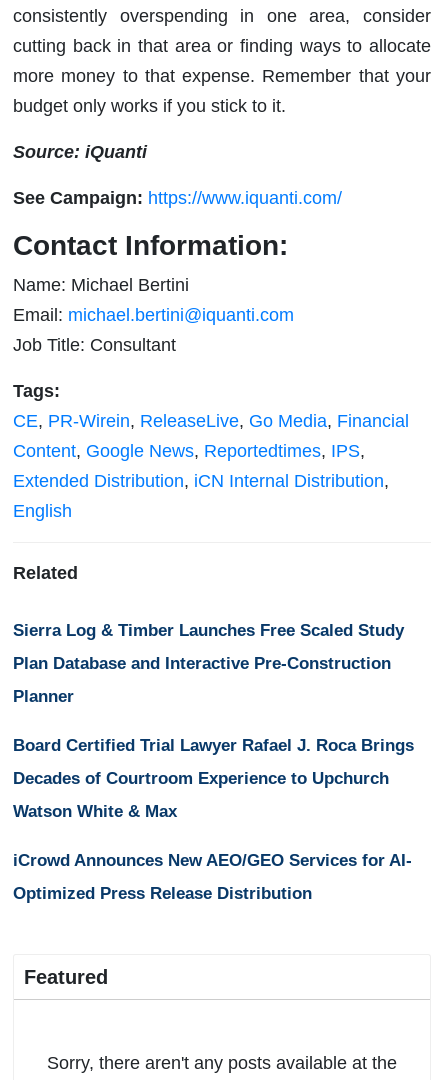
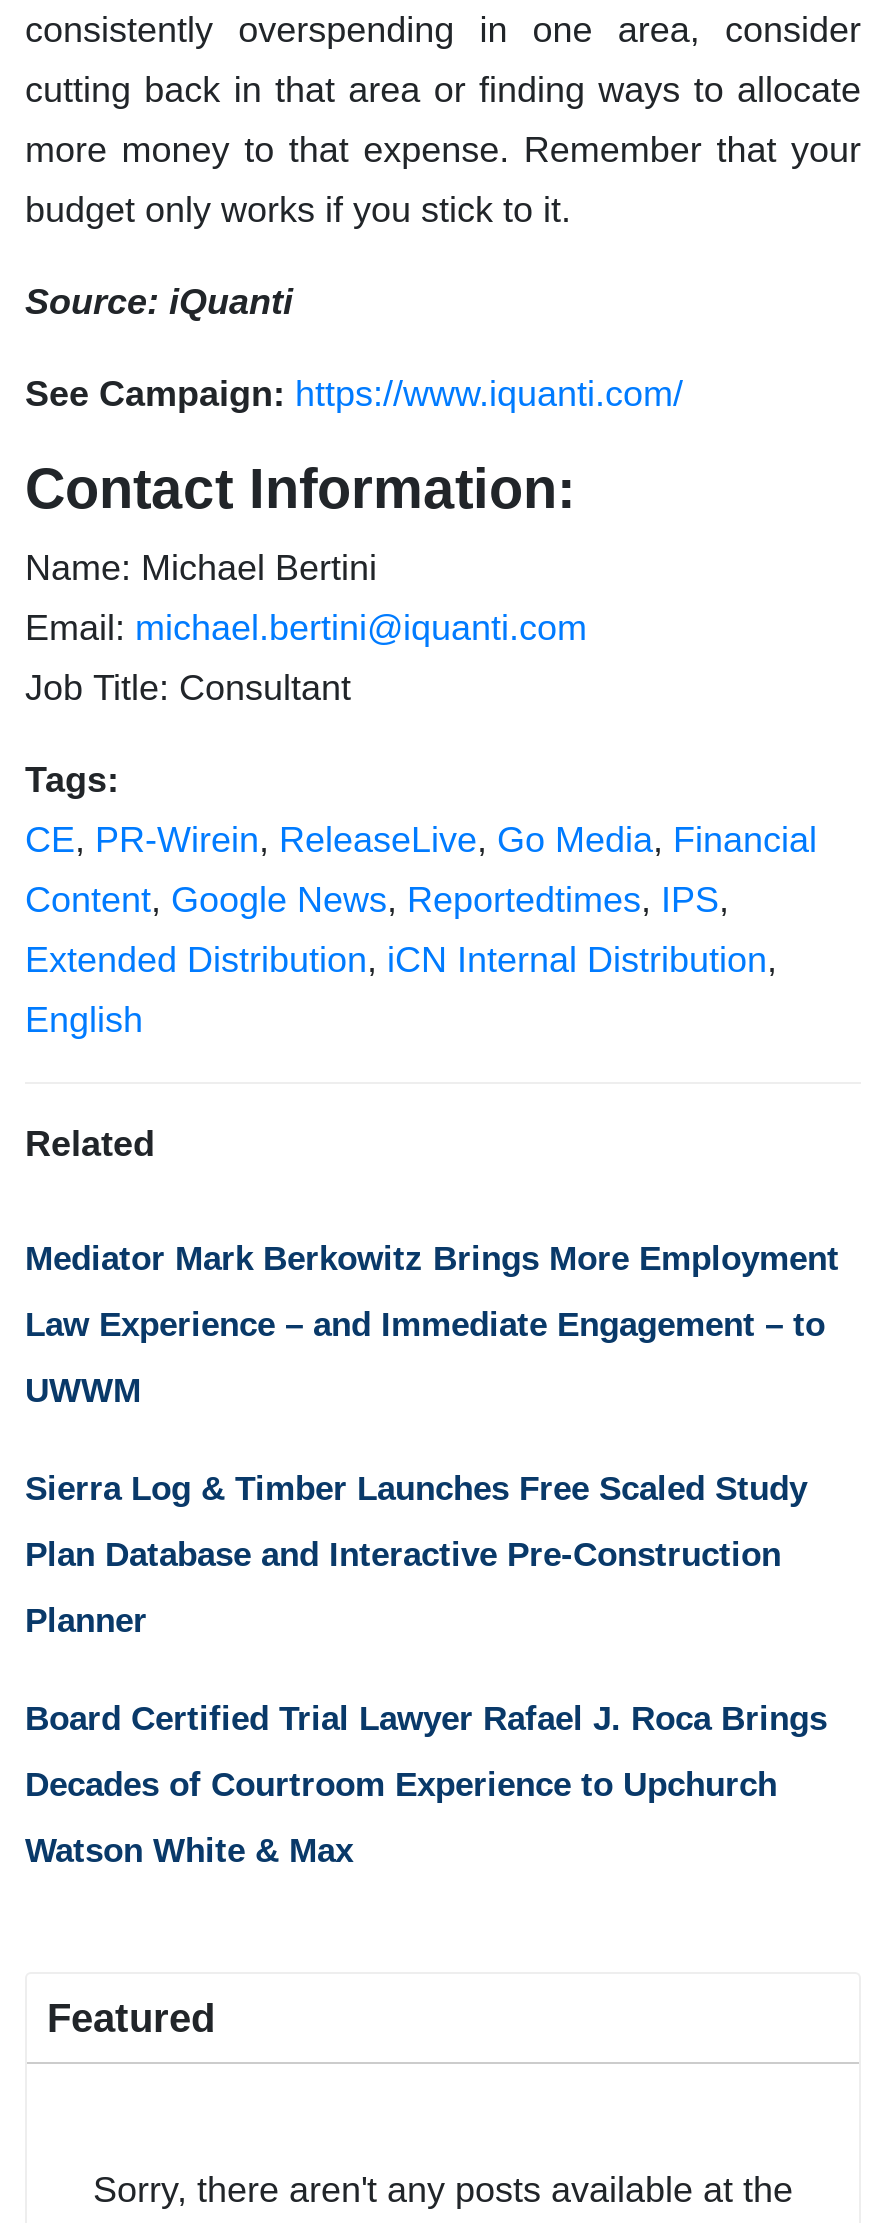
+ Mediator Mark Berkowitz Brings More Employment
+ Law Experience – and Immediate Engagement – to
+ UWWM

moved down: Sierra Log & Timber Launches Free Scaled Study | Plan Database and Interactive Pre-Construction | Planner | Board Certified Trial Lawyer Rafael J. Roca Brings | Decades of Courtroom Experience to Upchurch | Watson White & Max

- iCrowd Announces New AEO/GEO Services for AI-
- Optimized Press Release Distribution
